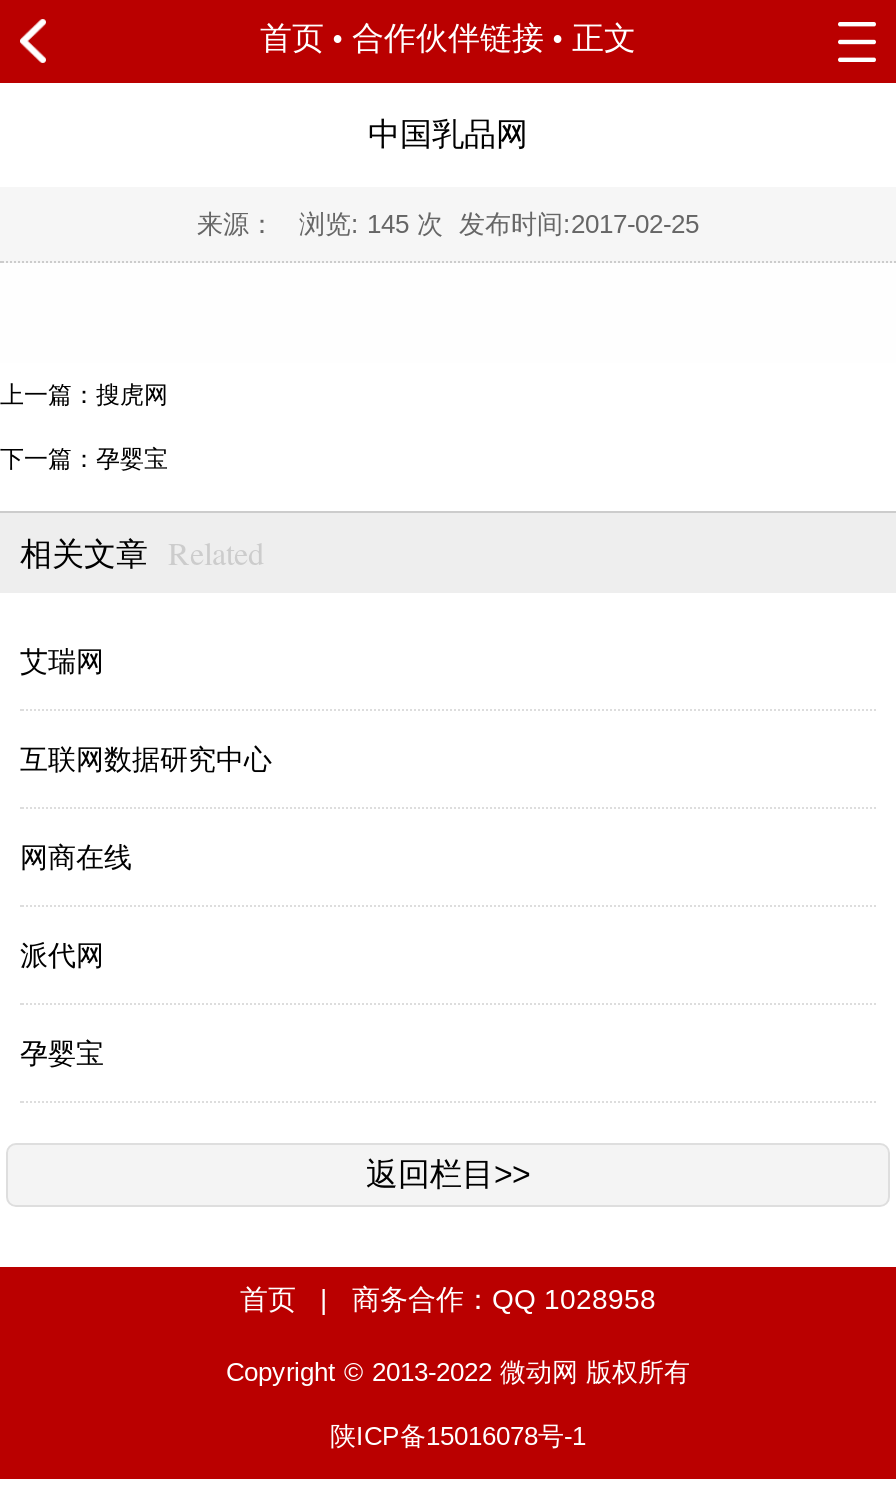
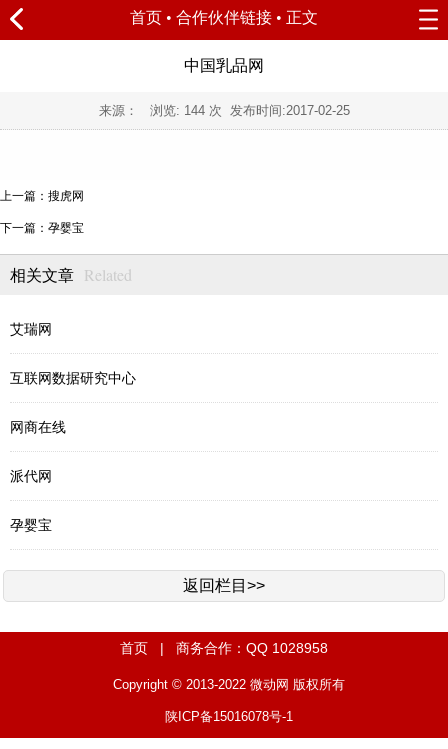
- 来源： 浏览: 145 次 发布时间:2017-02-25
+ 来源： 浏览: 144 次 发布时间:2017-02-25
